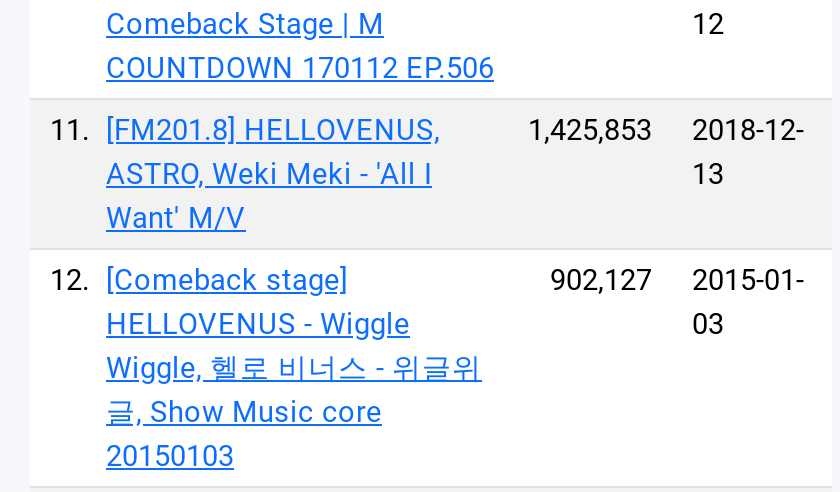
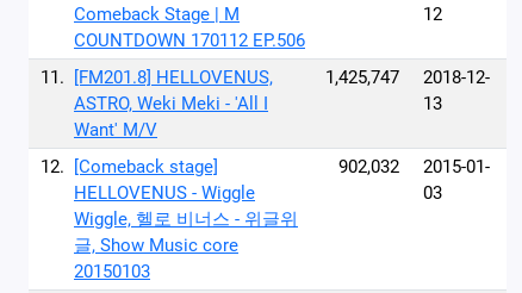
- 1,425,853 2018-12-
+ 1,425,747 2018-12-

- 902,127 2015-01-
+ 902,032 2015-01-
